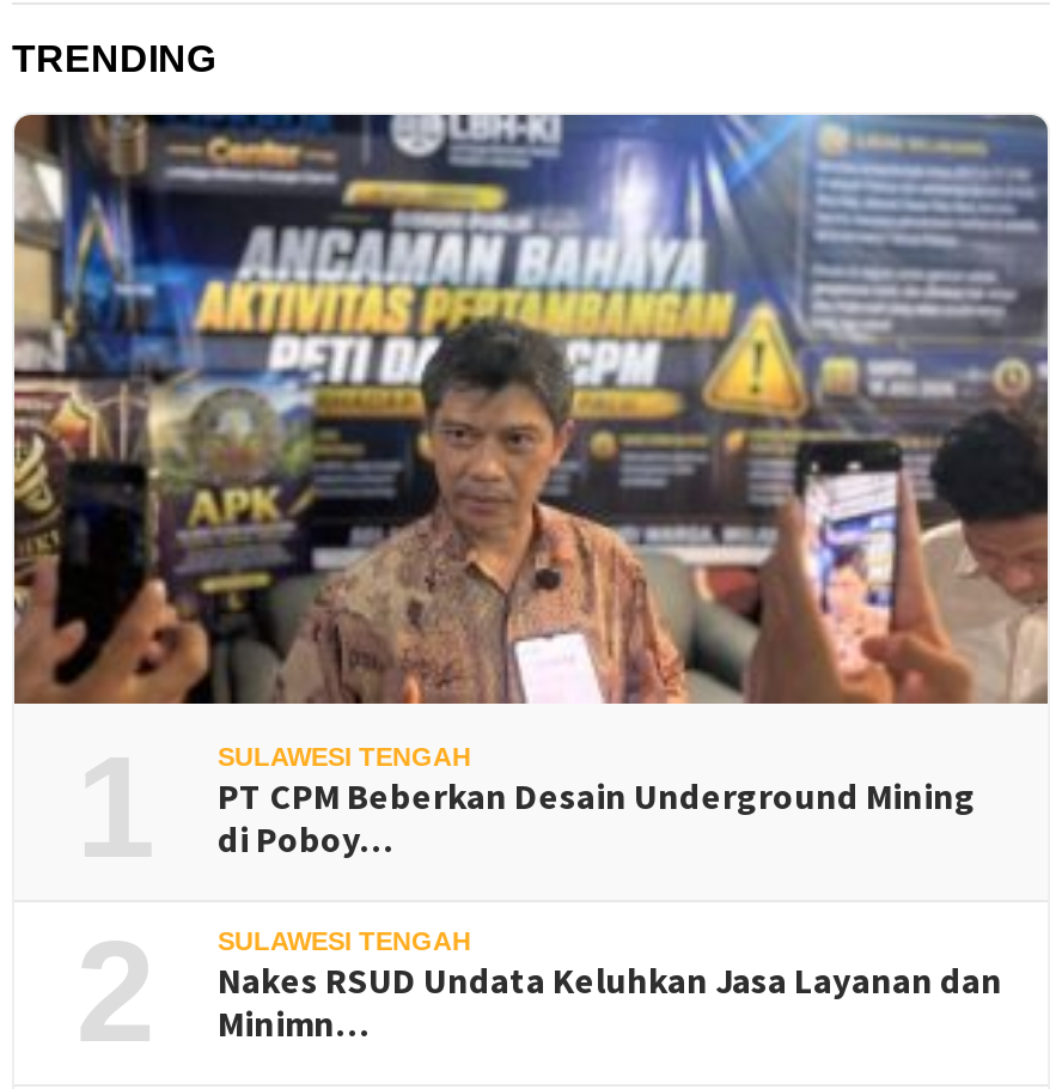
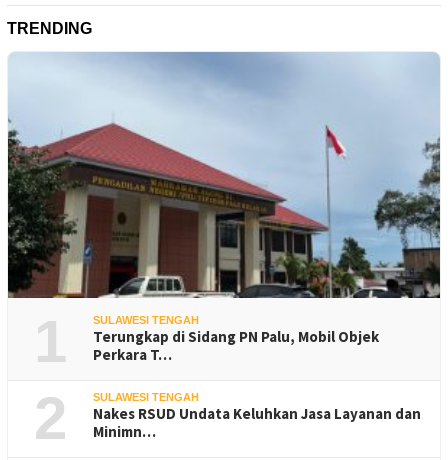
- [image]
- PT CPM Beberkan Desain Underground Mining
- di Poboy…
+ [image]
+ Terungkap di Sidang PN Palu, Mobil Objek
+ Perkara T…
